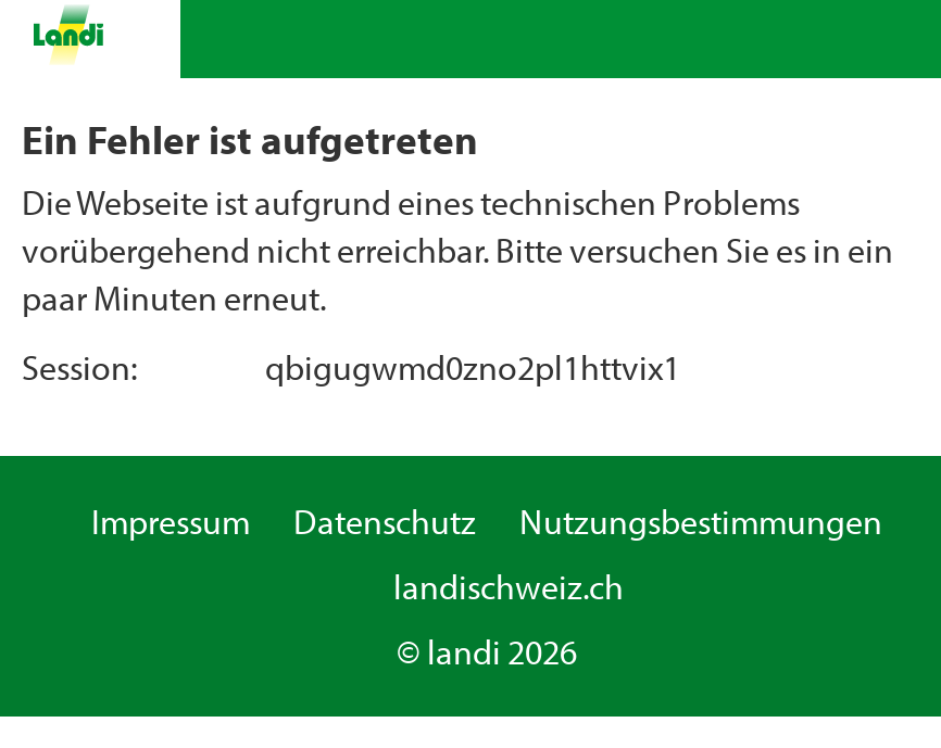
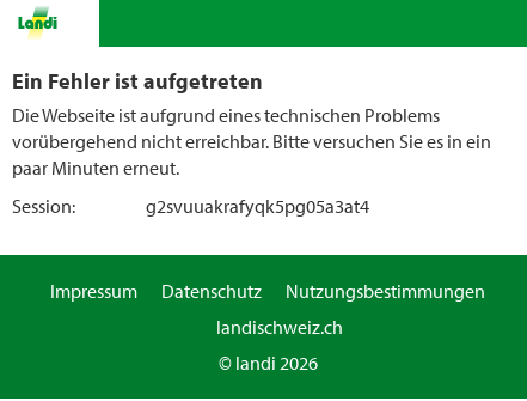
- qbigugwmd0zno2pl1httvix1
+ g2svuuakrafyqk5pg05a3at4
